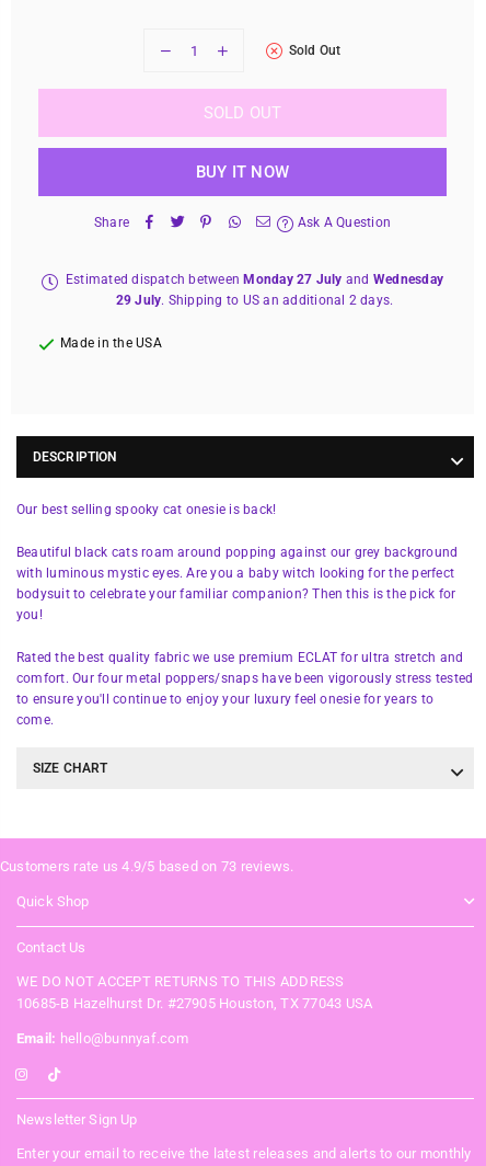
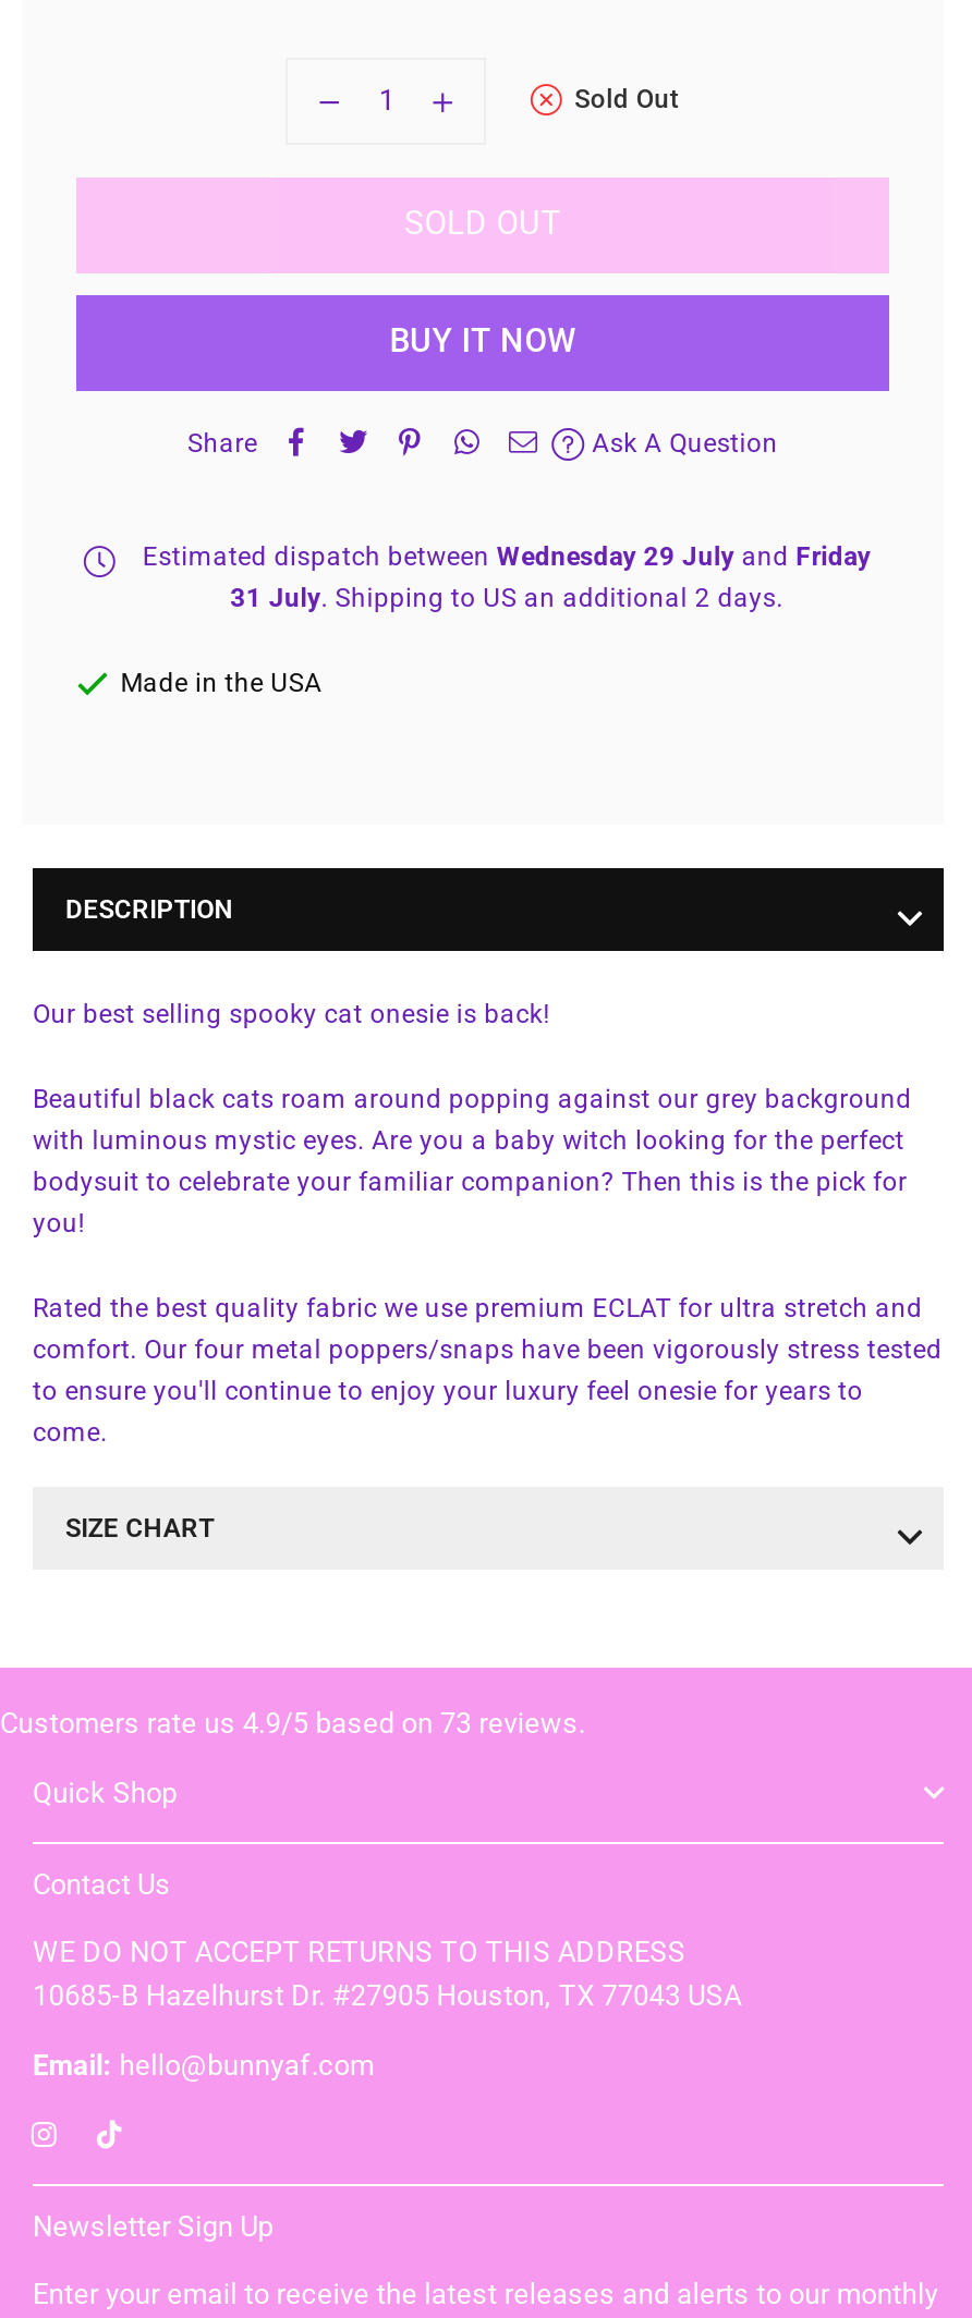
- Estimated dispatch between Monday 27 July and Wednesday
+ Estimated dispatch between Wednesday 29 July and Friday

- 29 July. Shipping to US an additional 2 days.
+ 31 July. Shipping to US an additional 2 days.
